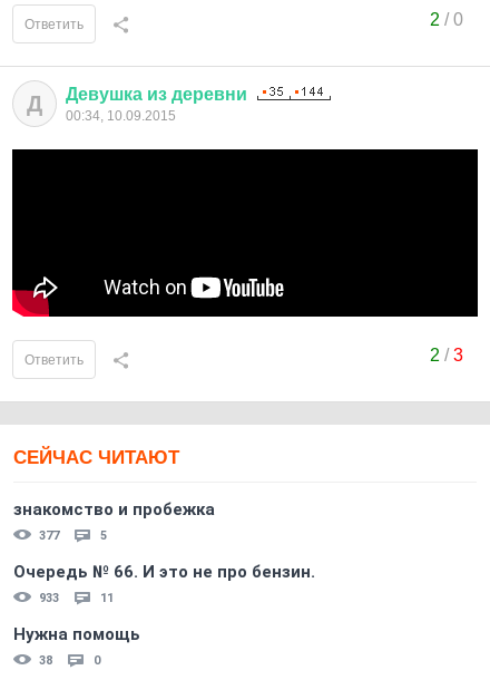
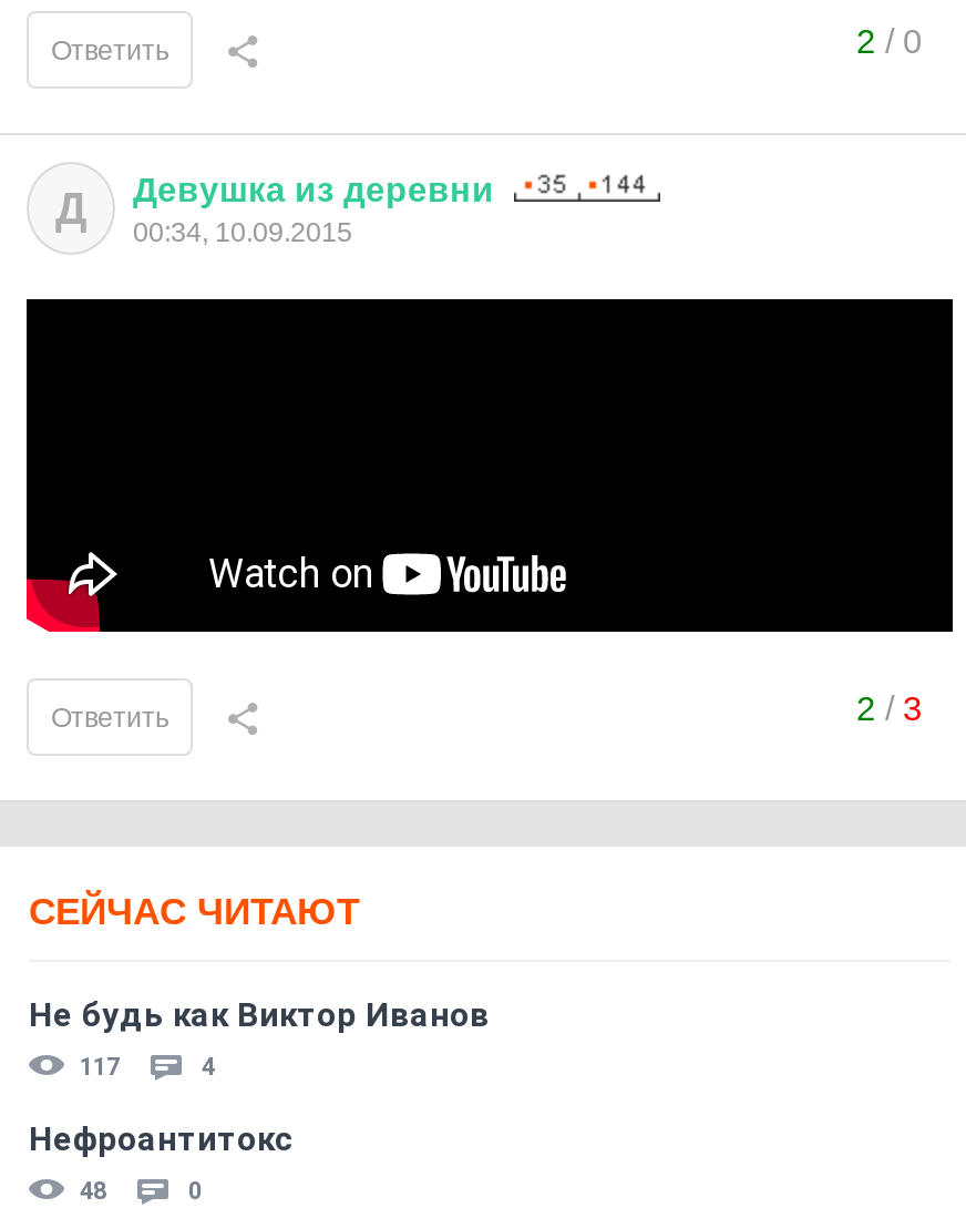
- знакомство и пробежка
- 377
- 5
- Очередь № 66. И это не про бензин.
- 933
- 11
- Нужна помощь
- 38
+ Не будь как Виктор Иванов
+ 117
+ 4
+ Нефроантитокс
+ 48
